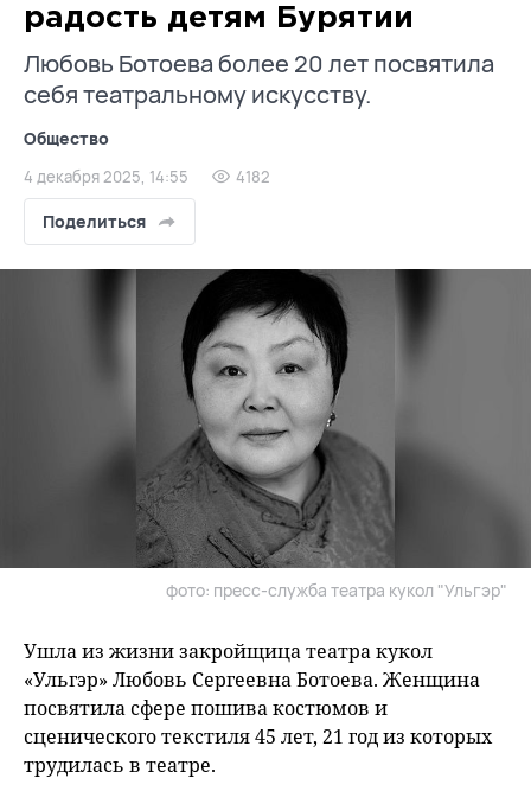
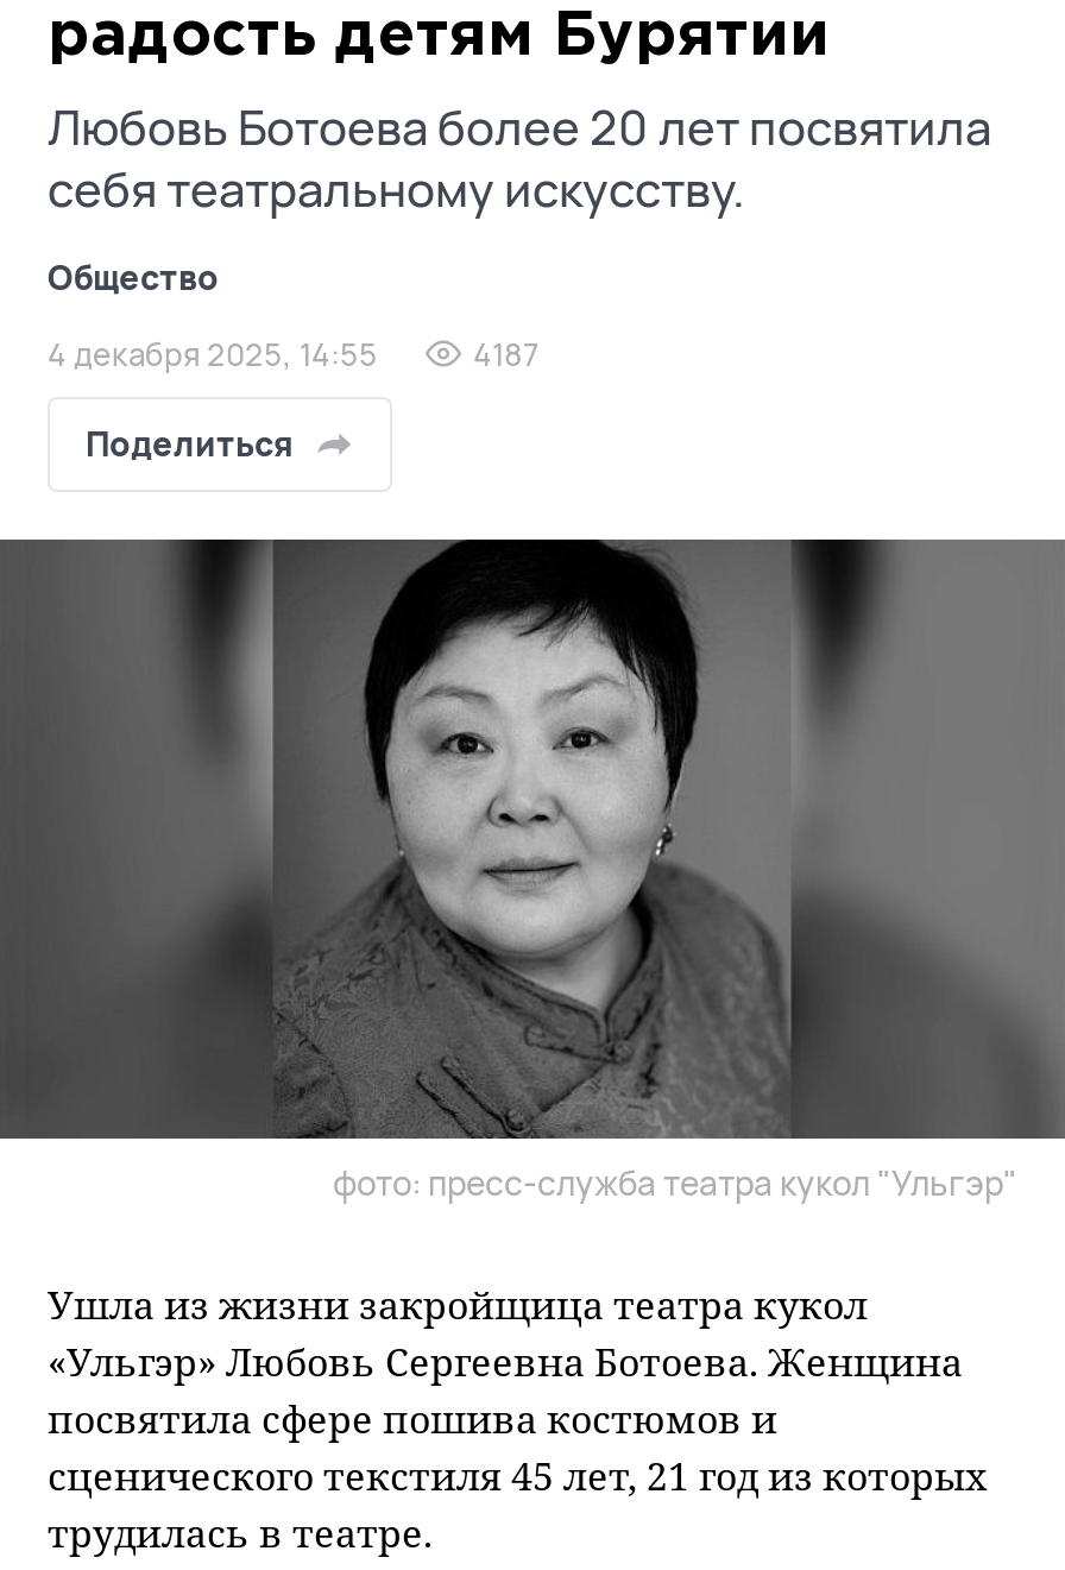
- 4182
+ 4187
